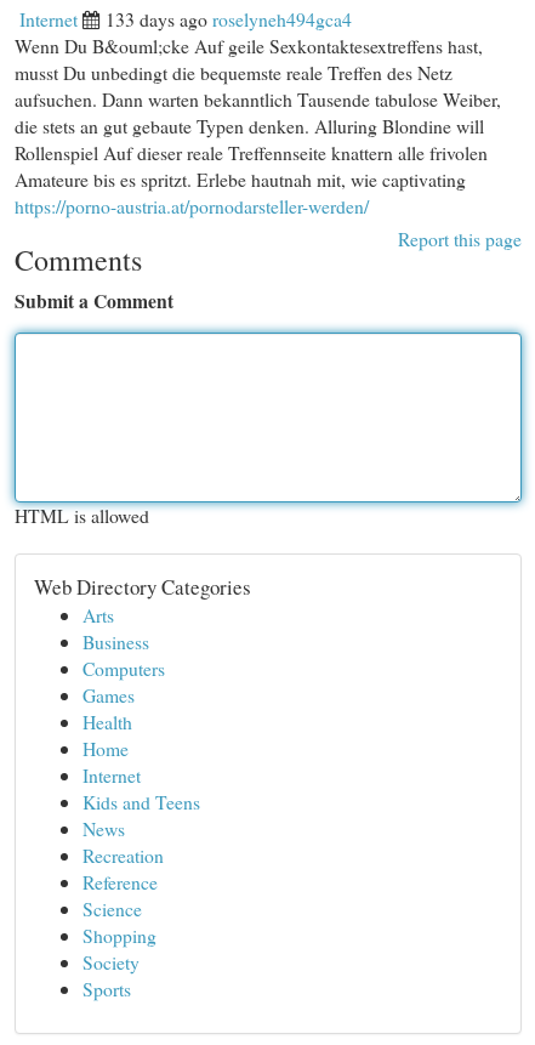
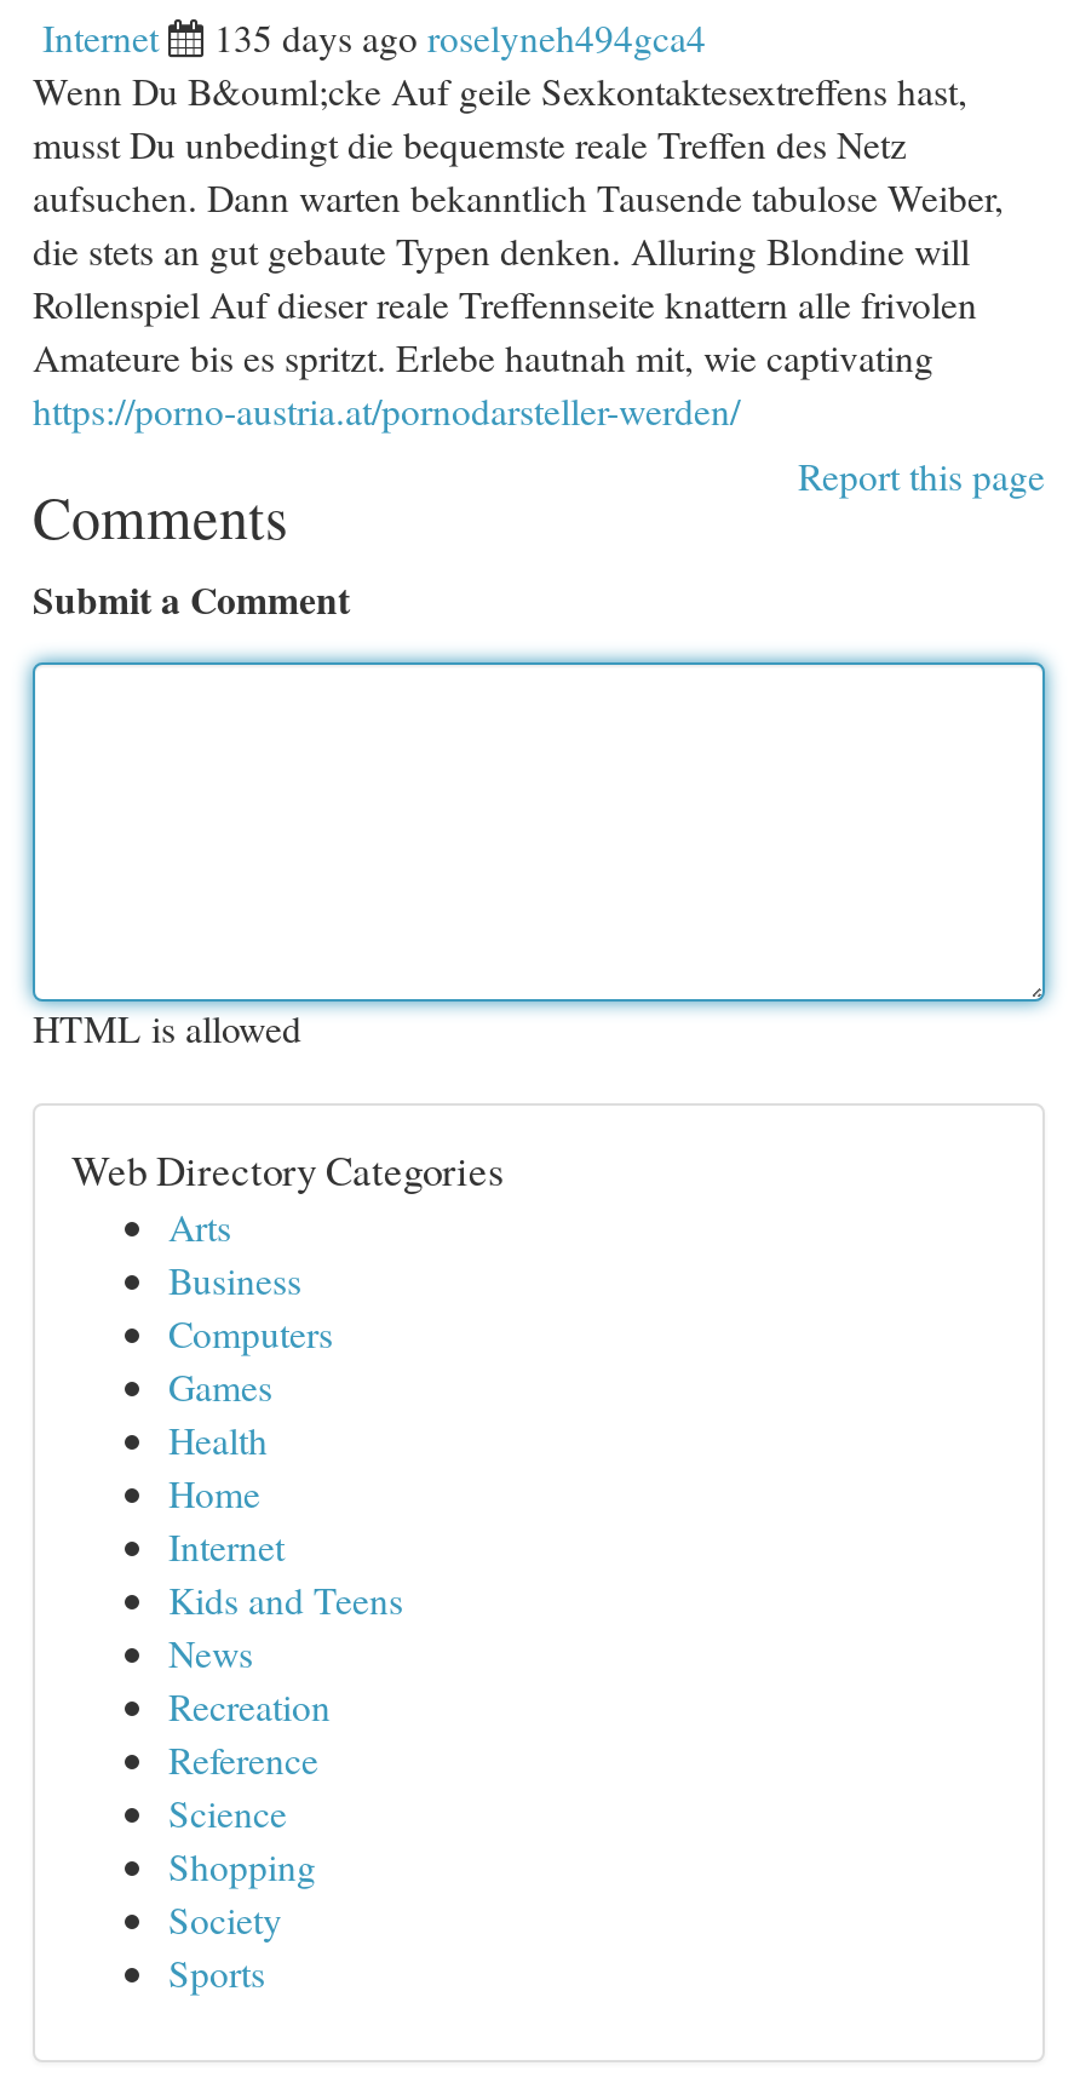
- 133 days ago roselyneh494gca4
+ 135 days ago roselyneh494gca4
